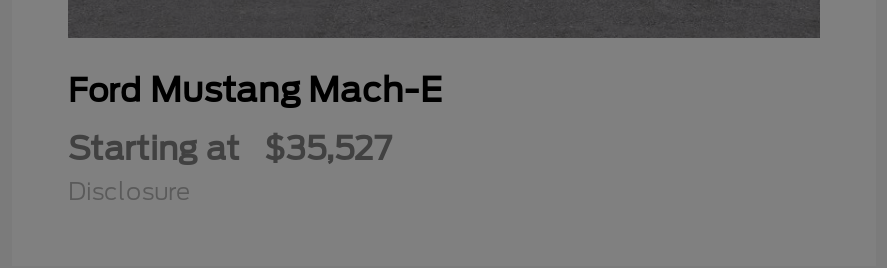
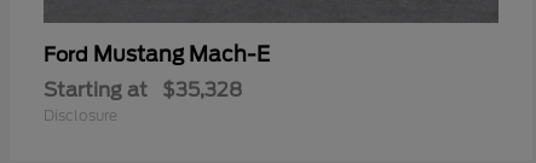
- Starting at $35,527
+ Starting at $35,328
